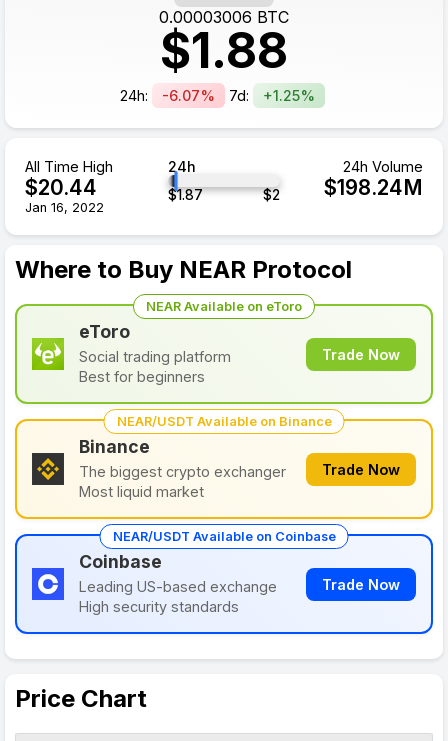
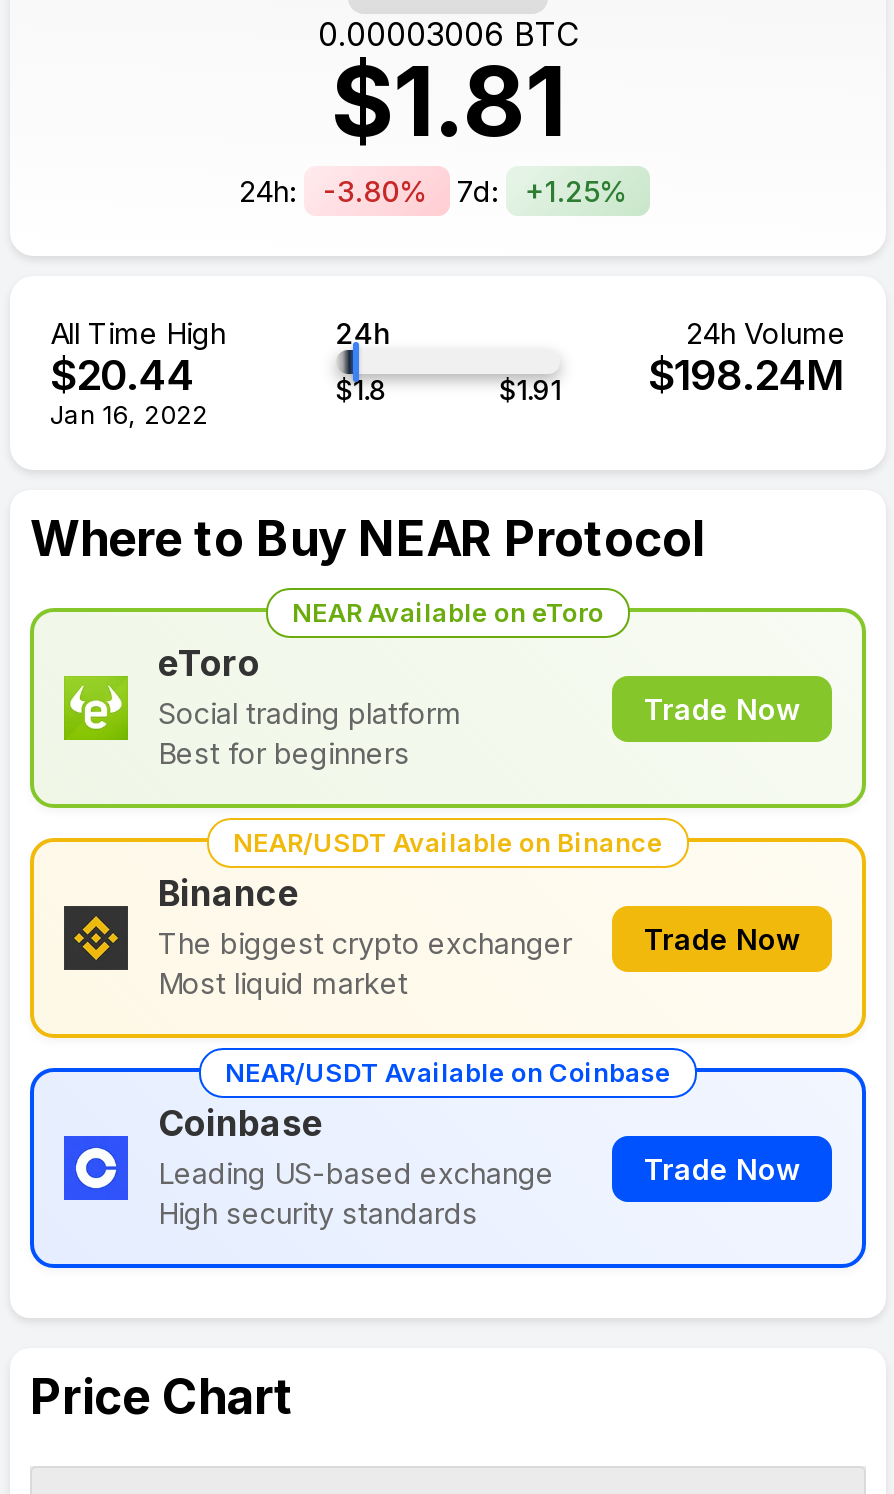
- $1.88
+ $1.81

- 24h: -6.07% 7d: +1.25%
+ 24h: -3.80% 7d: +1.25%

- $1.87
+ $1.8

- $2
+ $1.91
